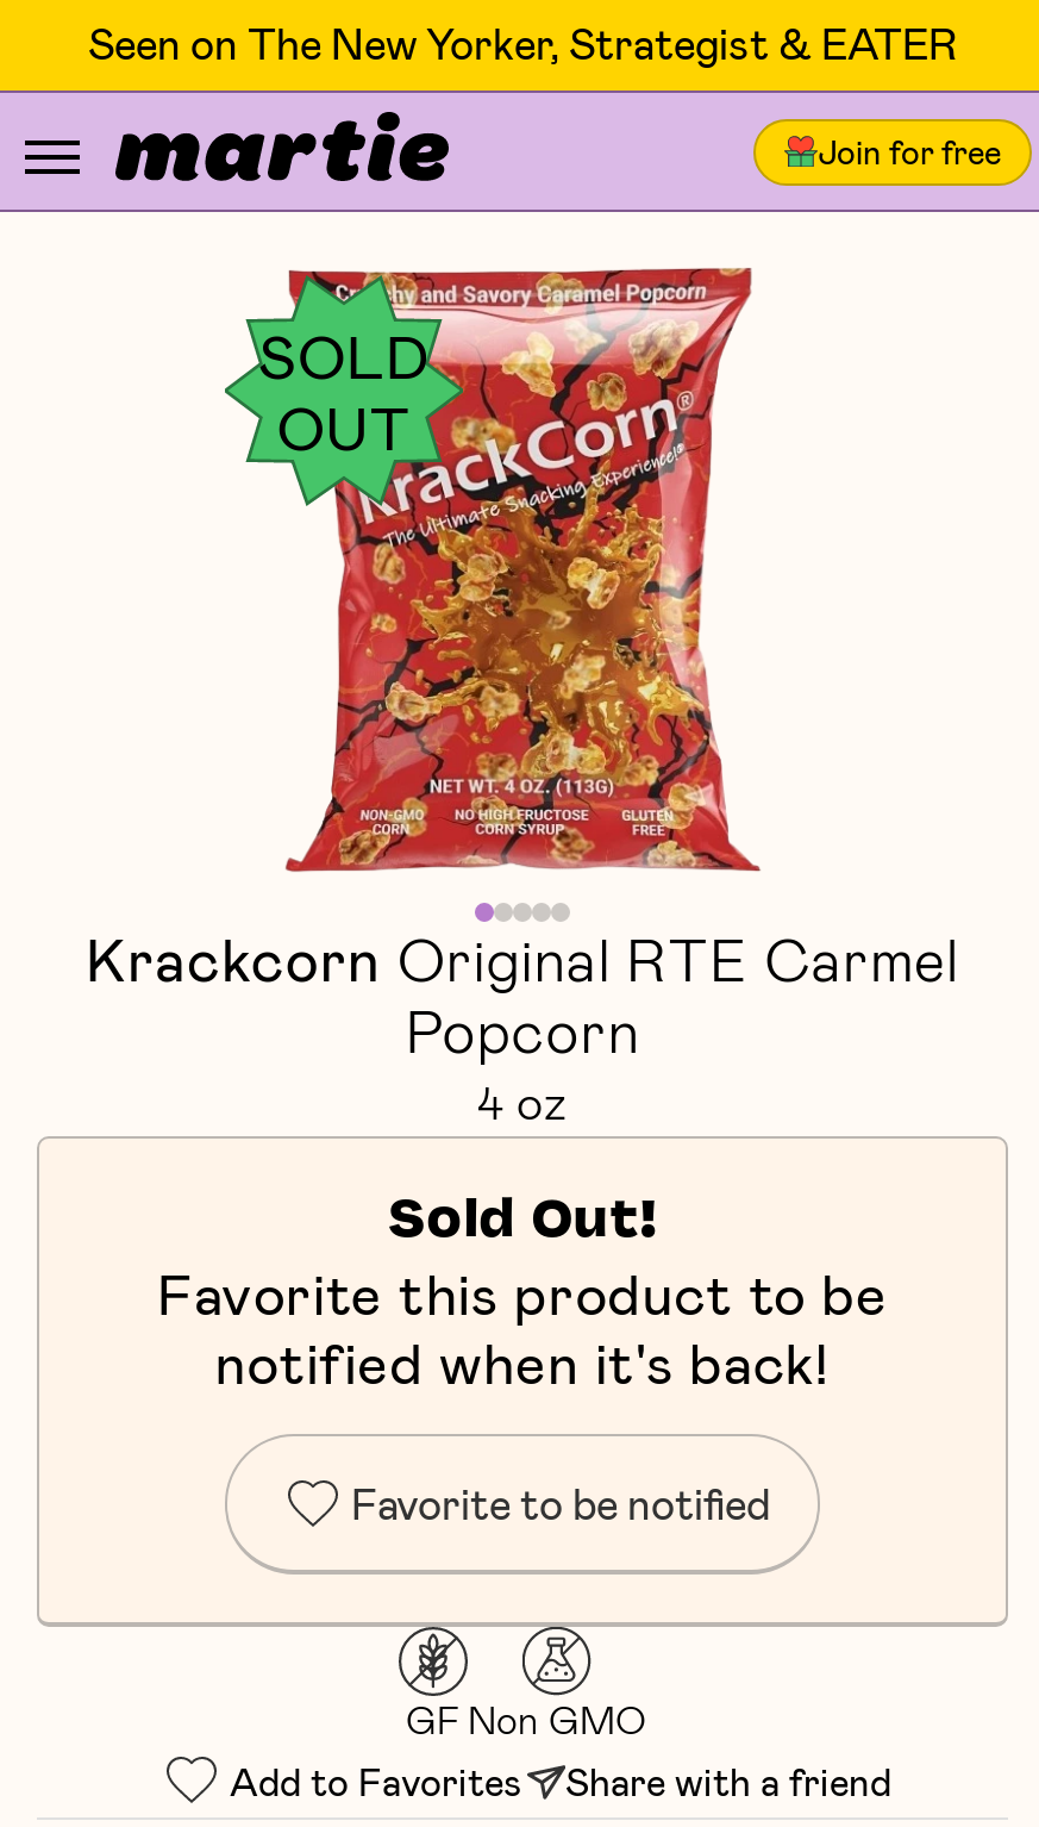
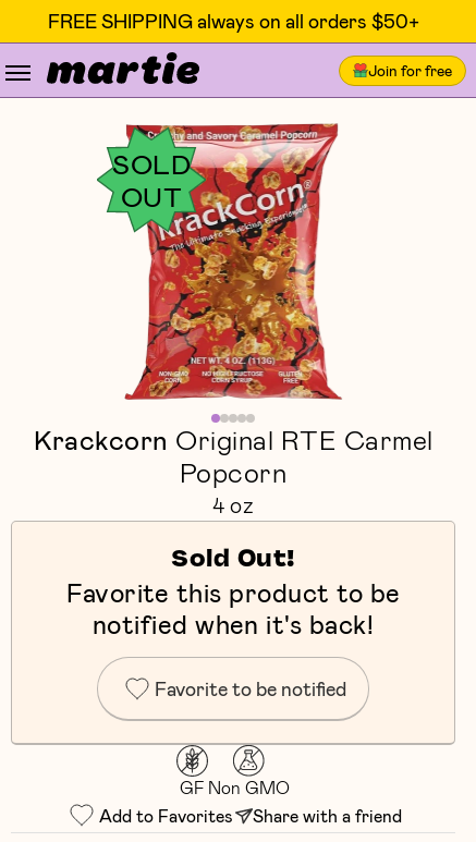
- Seen on The New Yorker, Strategist & EATER
+ FREE SHIPPING always on all orders $50+
